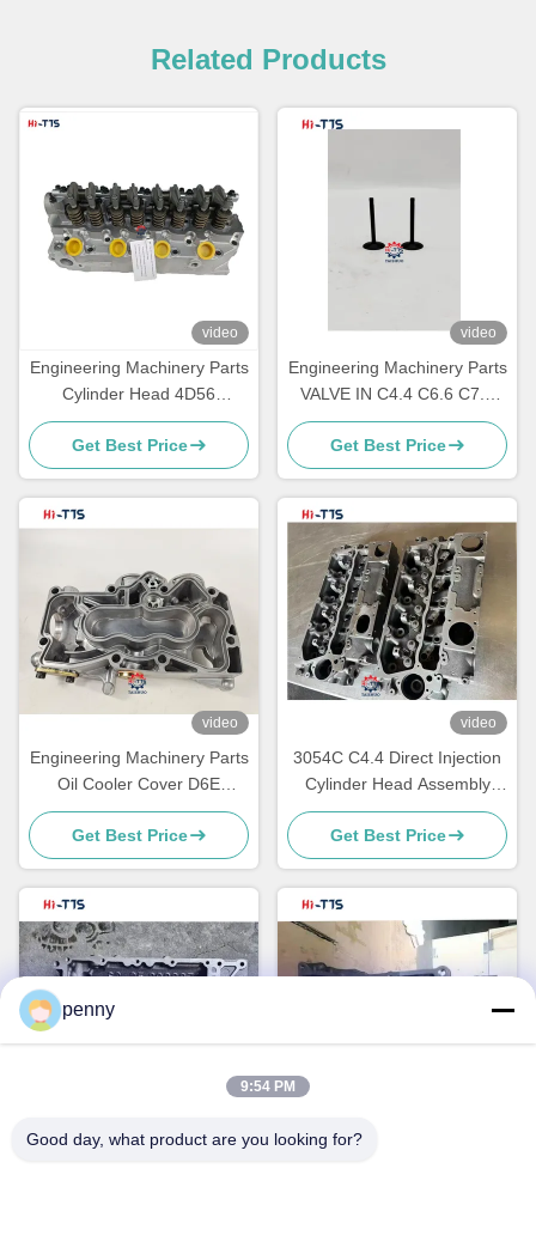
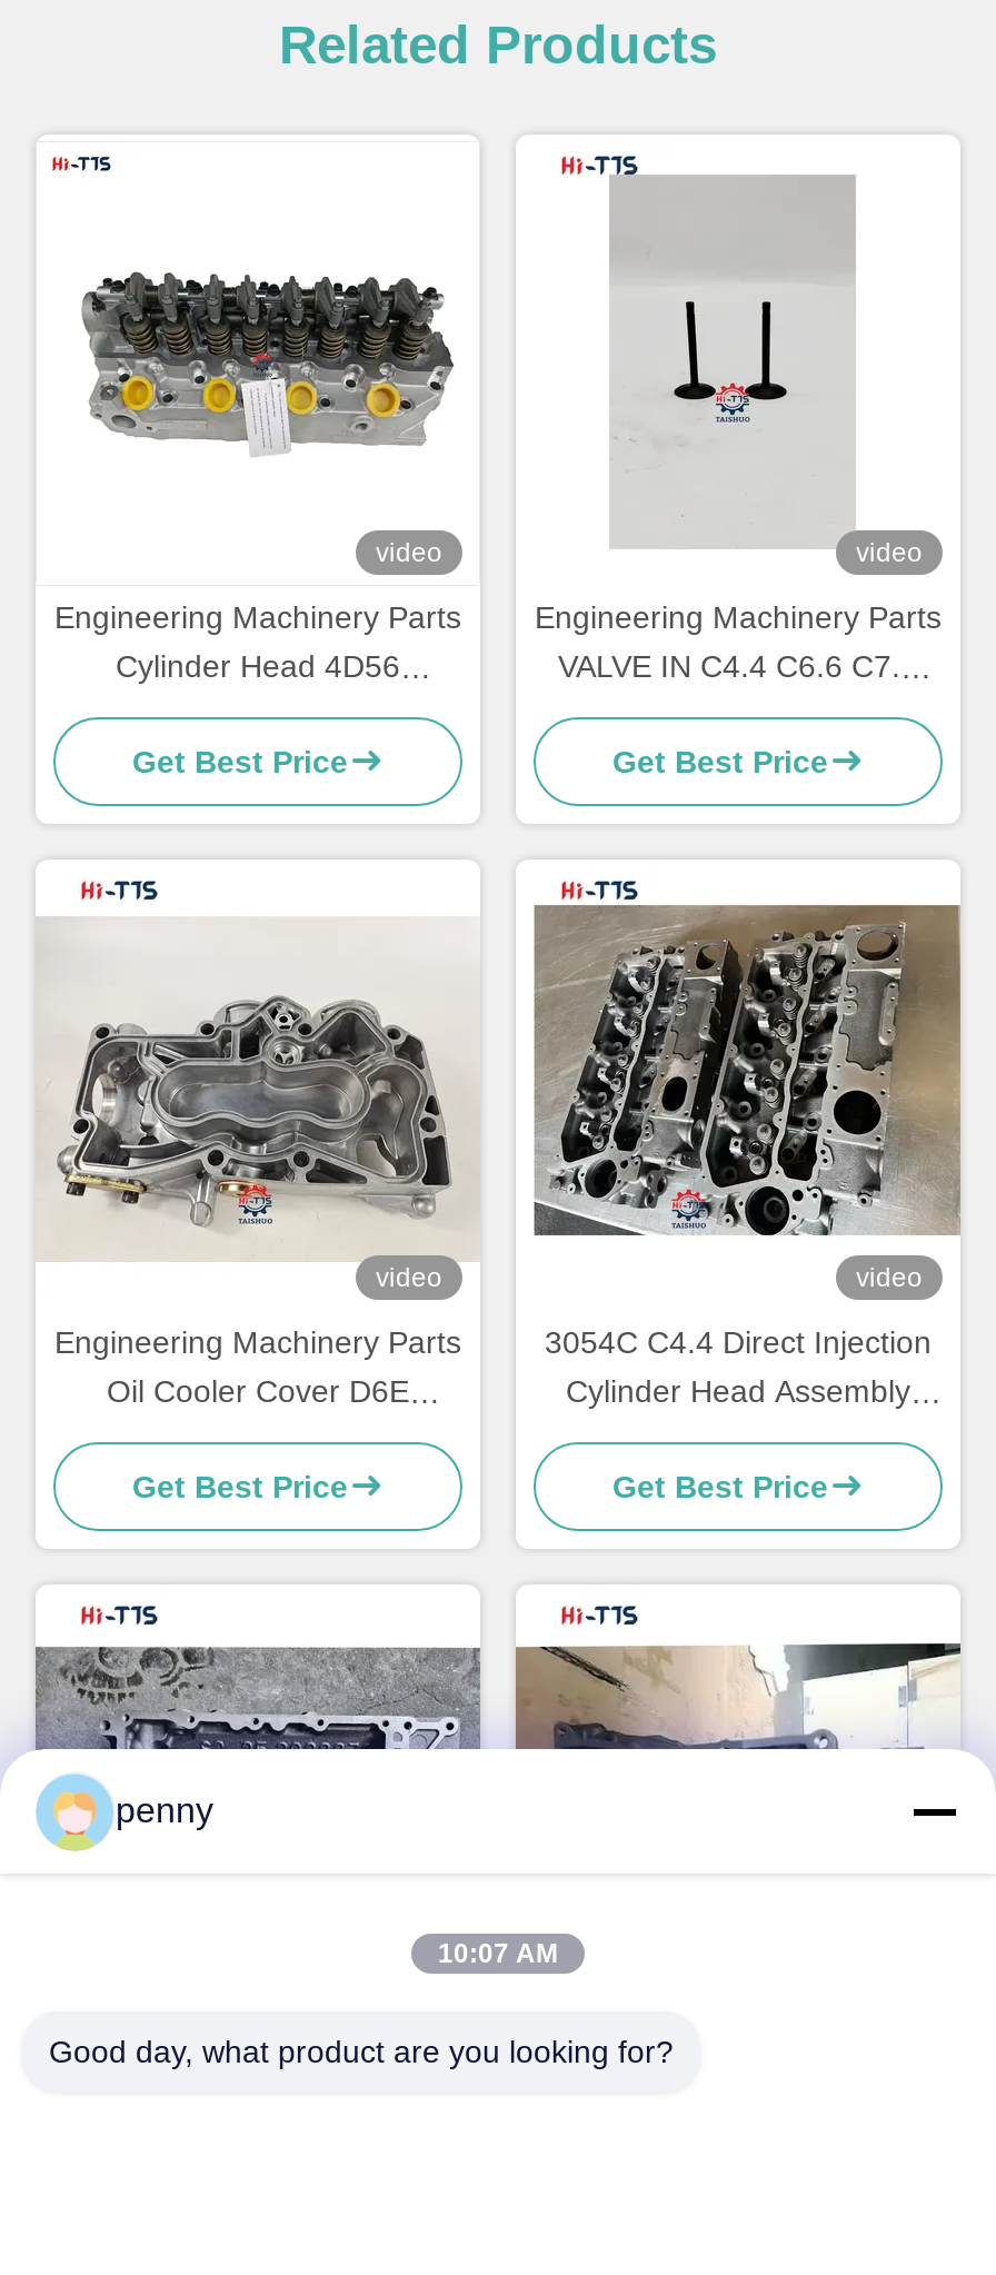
- 9:54 PM
+ 10:07 AM
